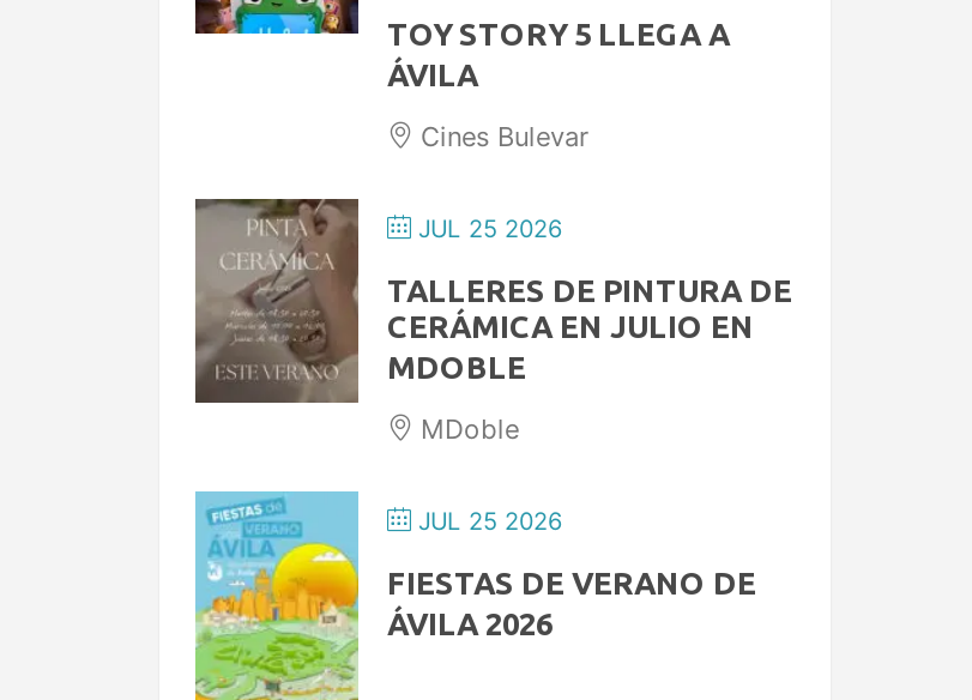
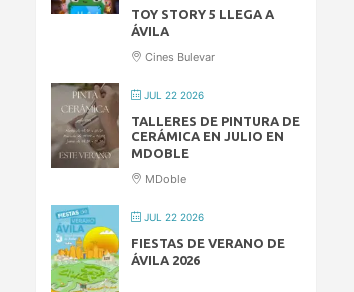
- JUL 25 2026
+ JUL 22 2026

- JUL 25 2026
+ JUL 22 2026
